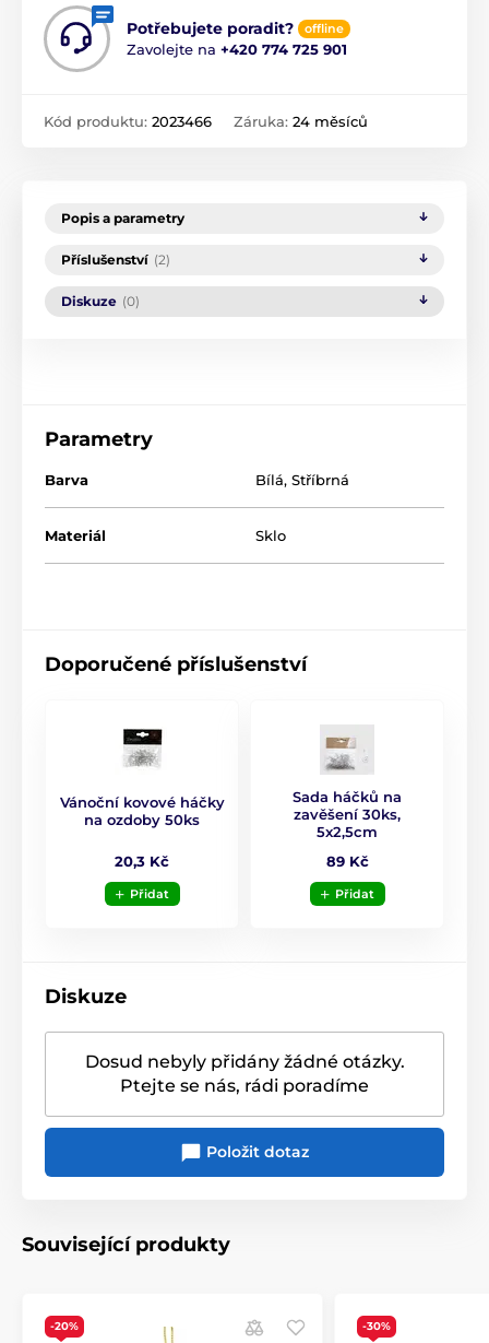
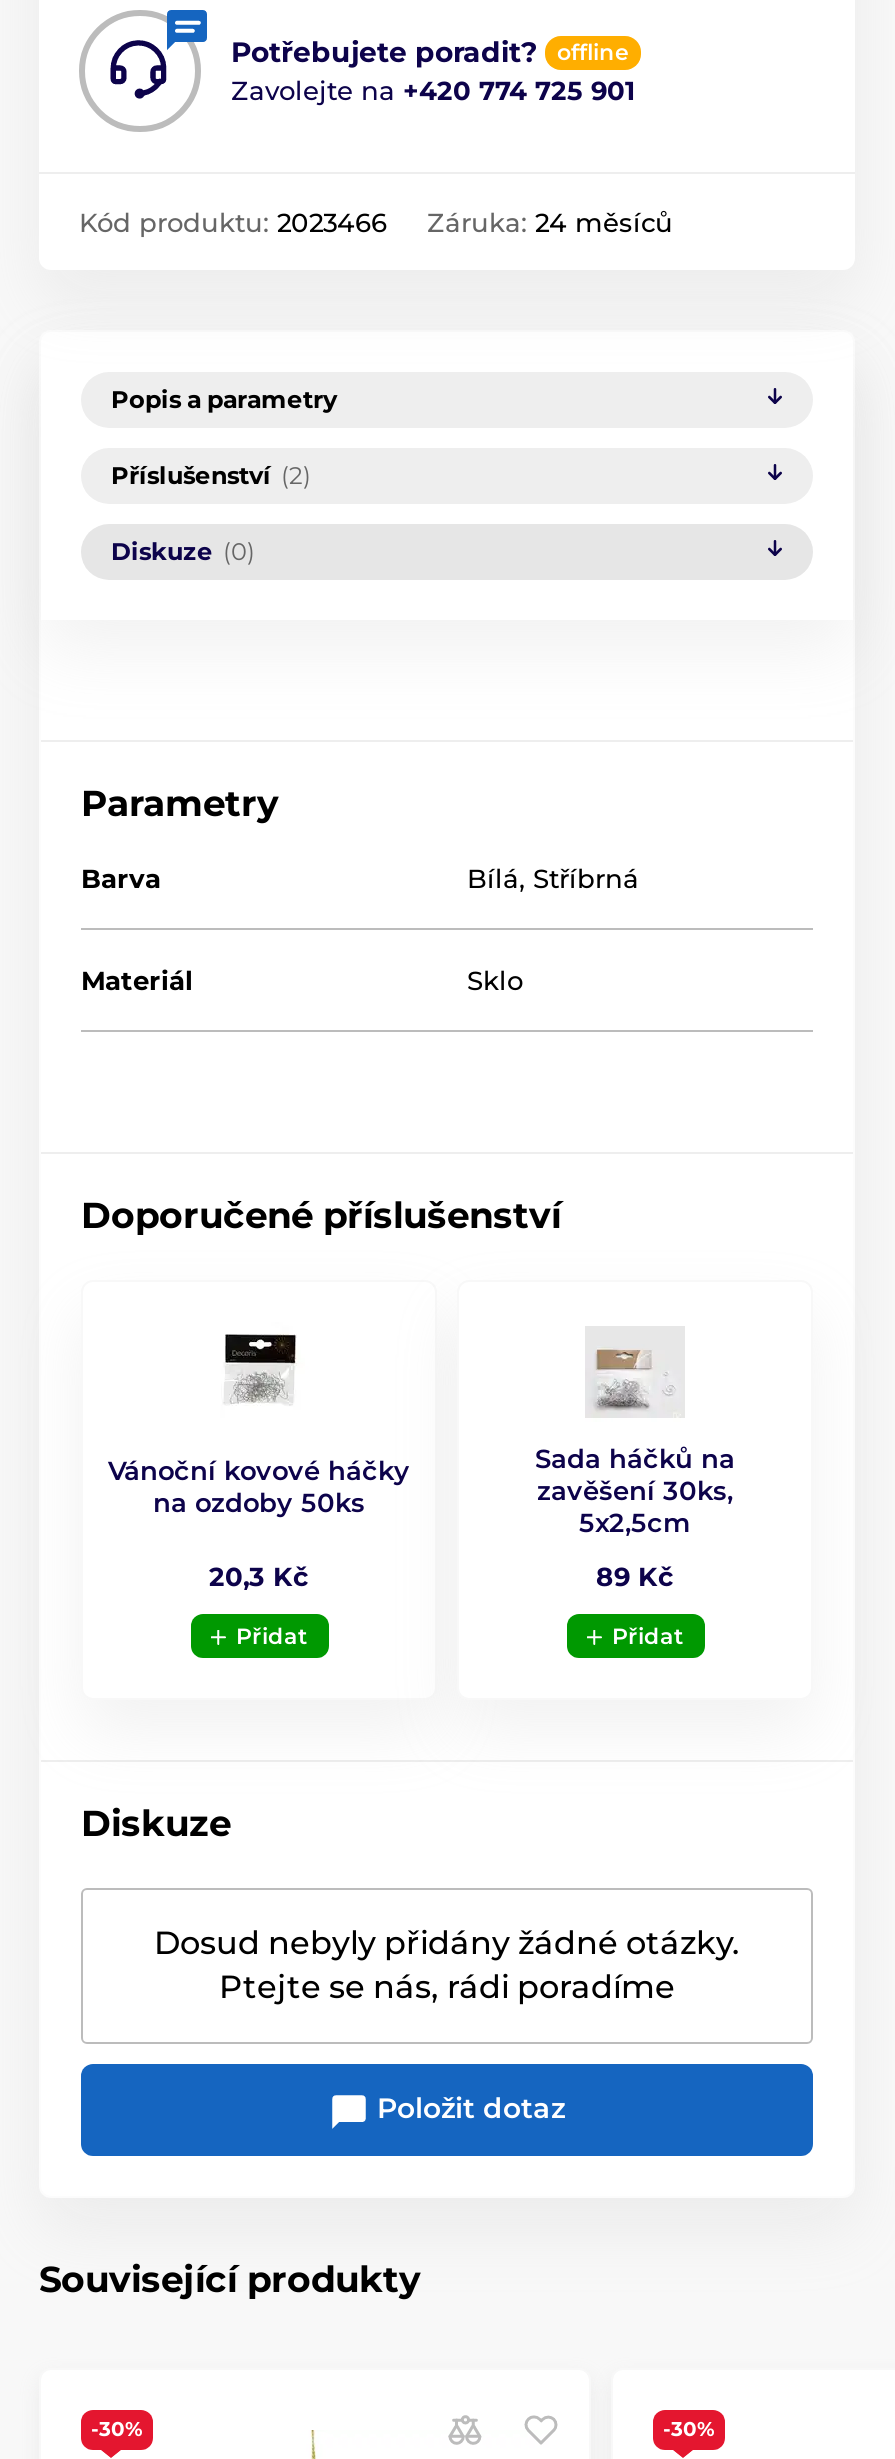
- -20%
+ -30%
